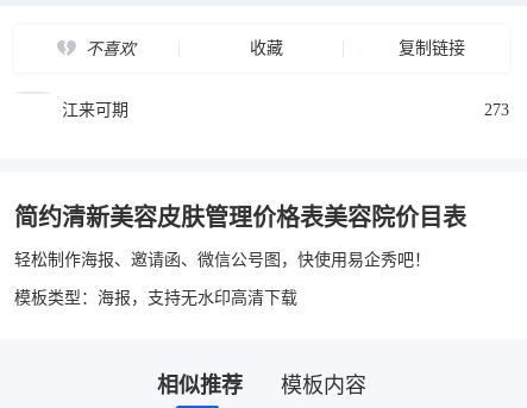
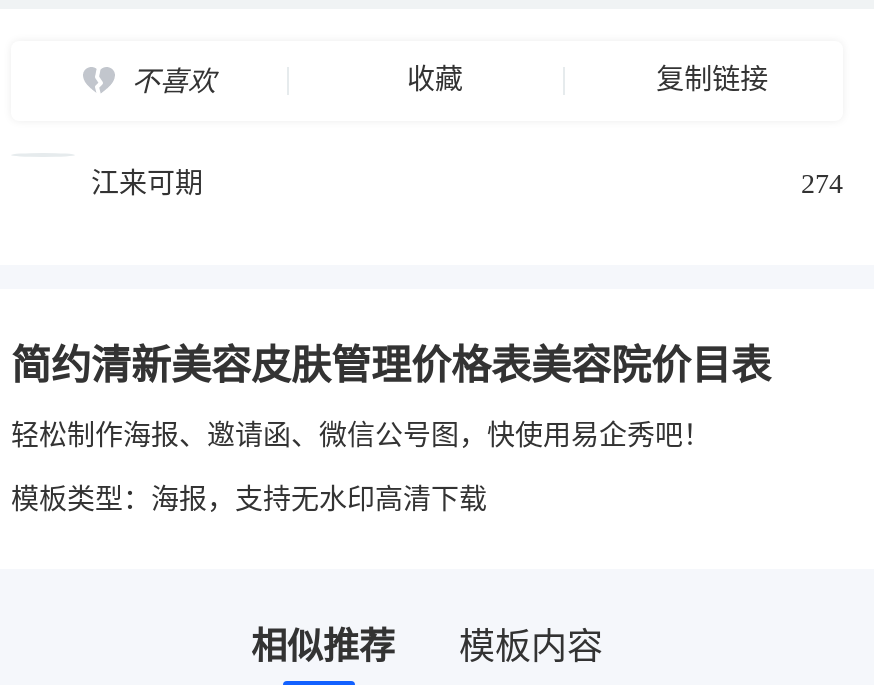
- 273
+ 274
